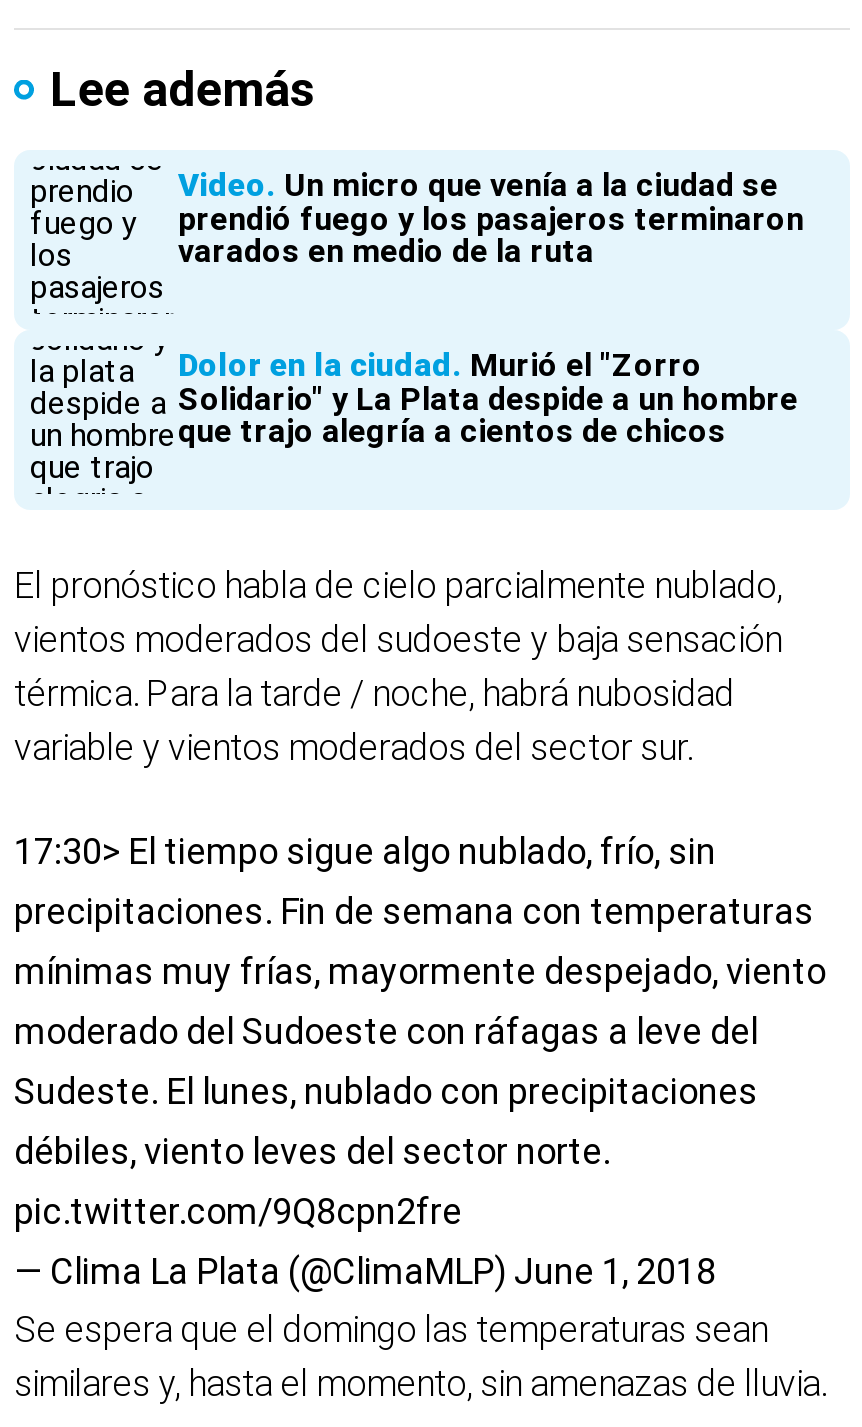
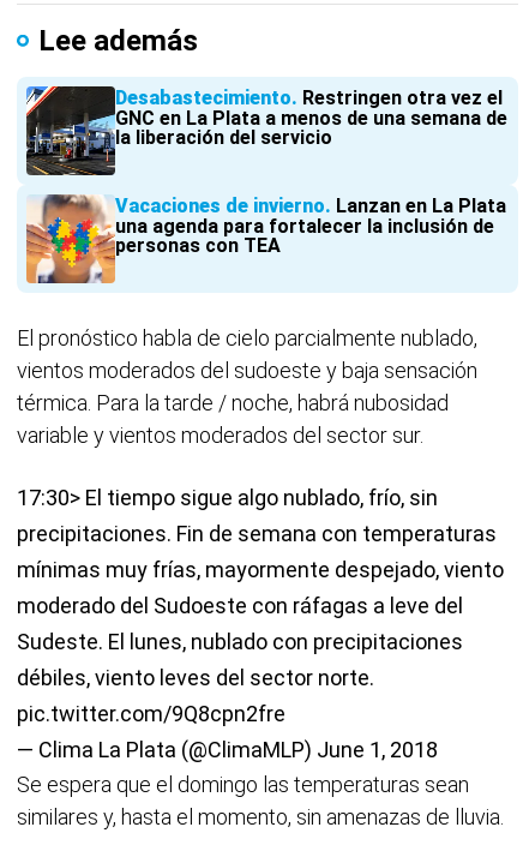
- [image]
- Video Un micro que venía a la ciudad se
- prendió fuego y los pasajeros terminaron
- varados en medio de la ruta
+ [image]
+ Desabastecimiento Restringen otra vez el
+ GNC en La Plata a menos de una semana de
+ la liberación del servicio

- [image]
- Dolor en la ciudad Murió el "Zorro
- Solidario" y La Plata despide a un hombre
- que trajo alegría a cientos de chicos
+ [image]
+ Vacaciones de invierno Lanzan en La Plata
+ una agenda para fortalecer la inclusión de
+ personas con TEA
